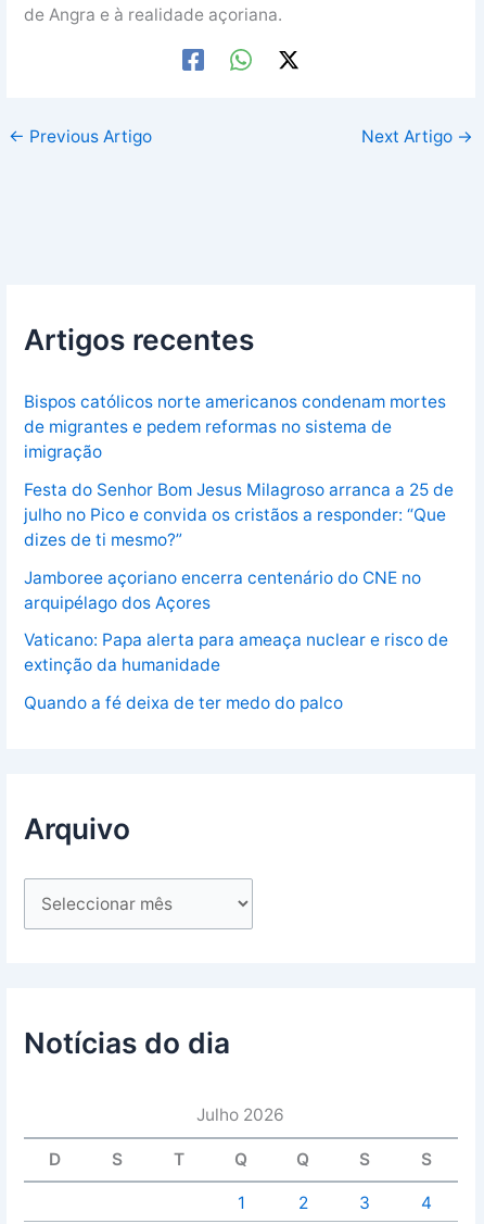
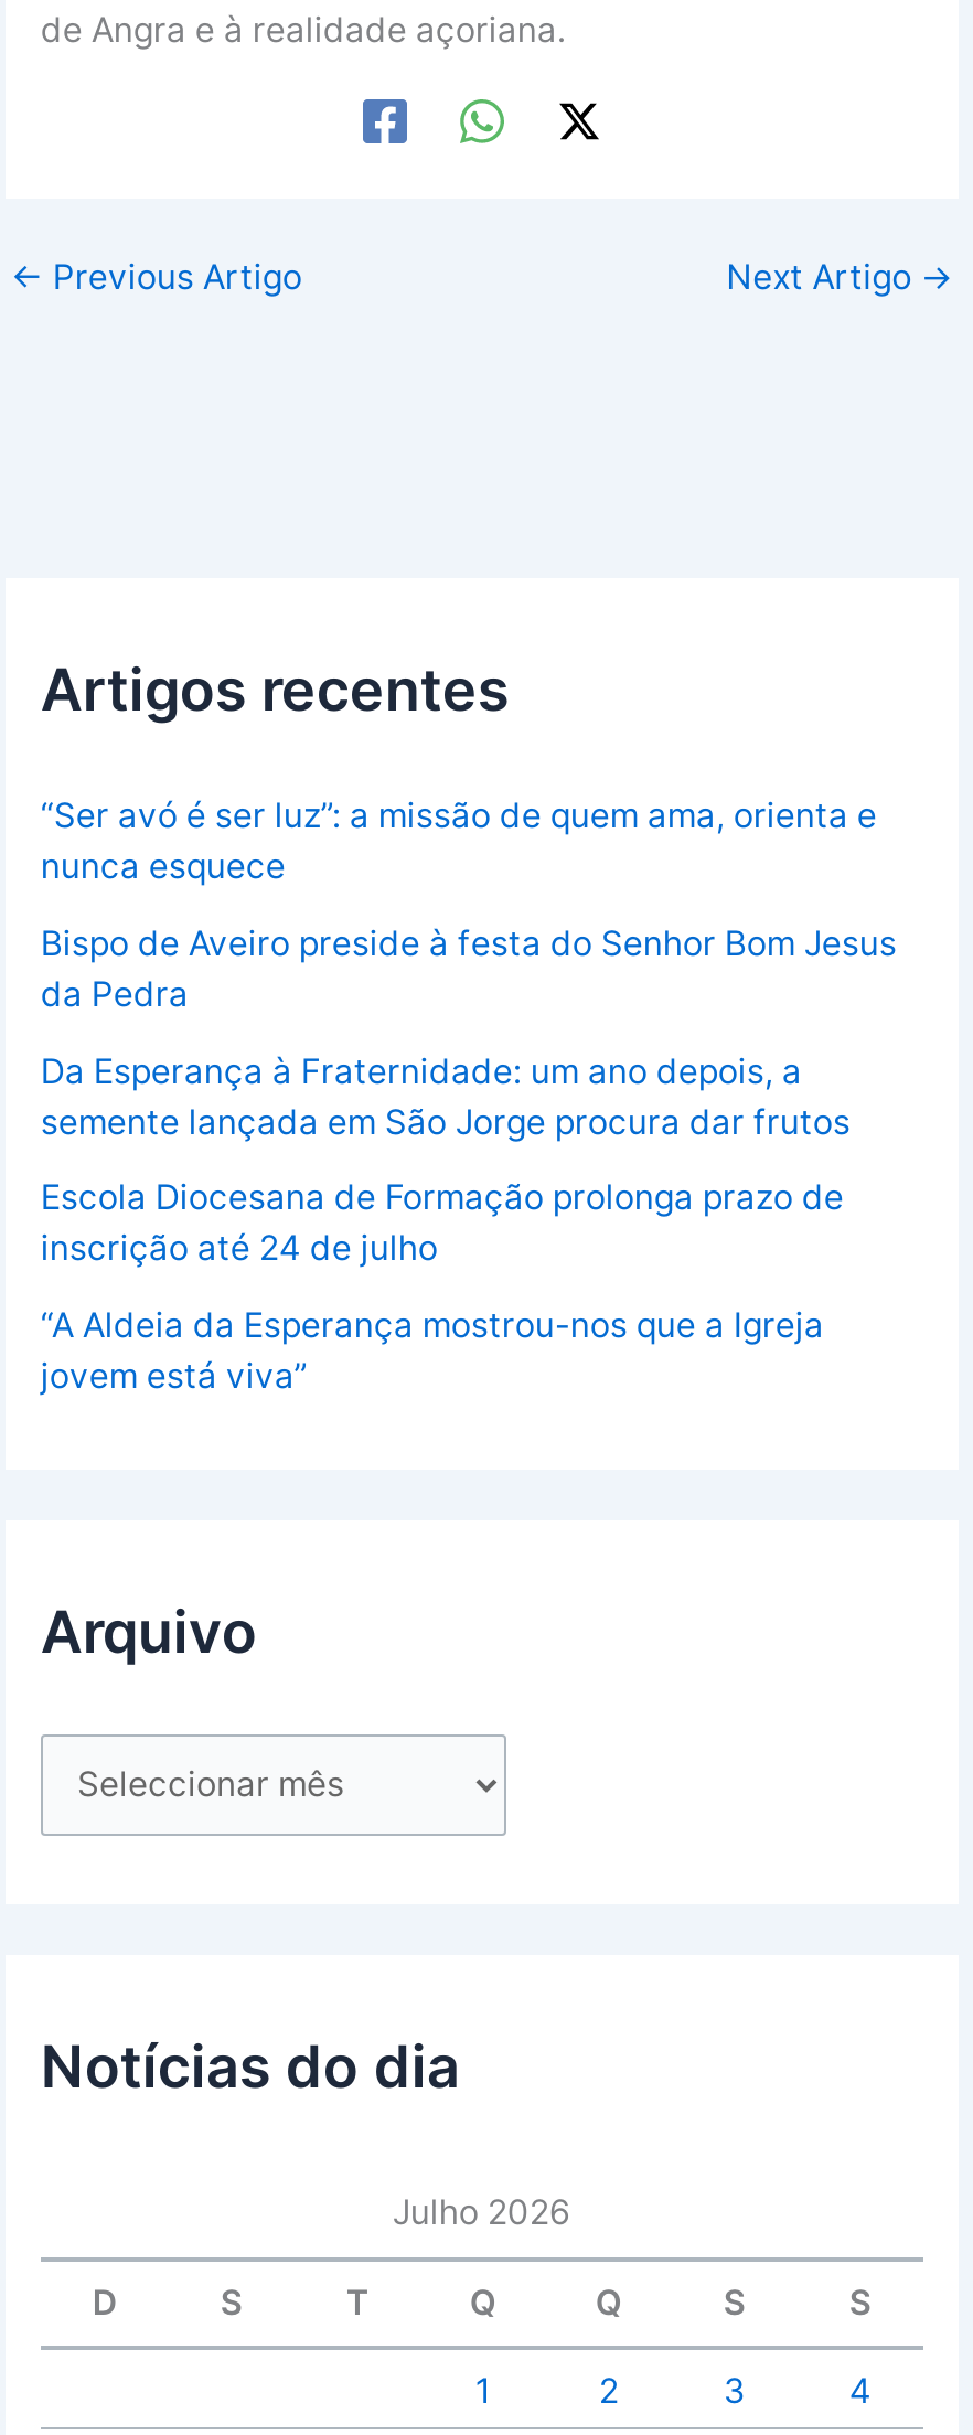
- Bispos católicos norte americanos condenam mortes
- de migrantes e pedem reformas no sistema de
- imigração
+ “Ser avó é ser luz”: a missão de quem ama, orienta e
+ nunca esquece

- Festa do Senhor Bom Jesus Milagroso arranca a 25 de
- julho no Pico e convida os cristãos a responder: “Que
- dizes de ti mesmo?”
+ Bispo de Aveiro preside à festa do Senhor Bom Jesus
+ da Pedra

- Jamboree açoriano encerra centenário do CNE no
- arquipélago dos Açores
+ Da Esperança à Fraternidade: um ano depois, a
+ semente lançada em São Jorge procura dar frutos

- Vaticano: Papa alerta para ameaça nuclear e risco de
- extinção da humanidade
+ Escola Diocesana de Formação prolonga prazo de
+ inscrição até 24 de julho

- Quando a fé deixa de ter medo do palco
+ “A Aldeia da Esperança mostrou-nos que a Igreja
+ jovem está viva”
